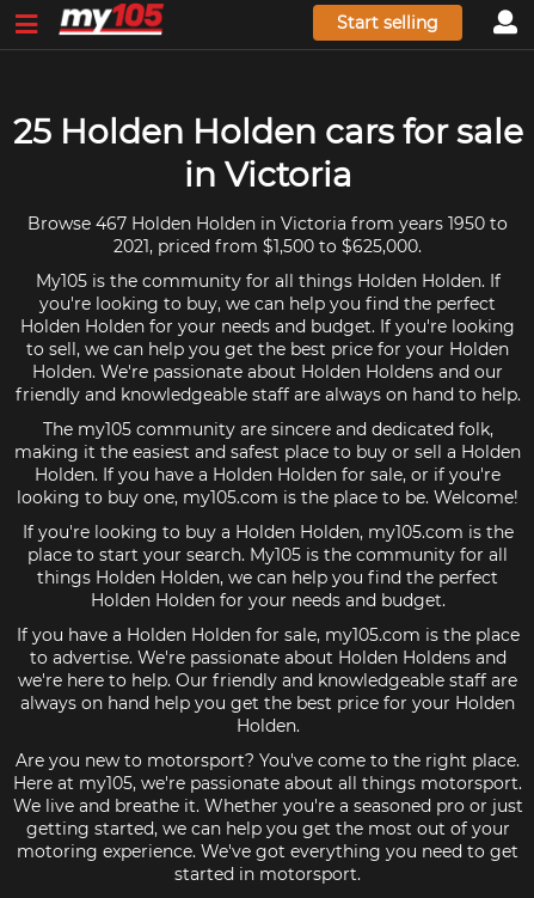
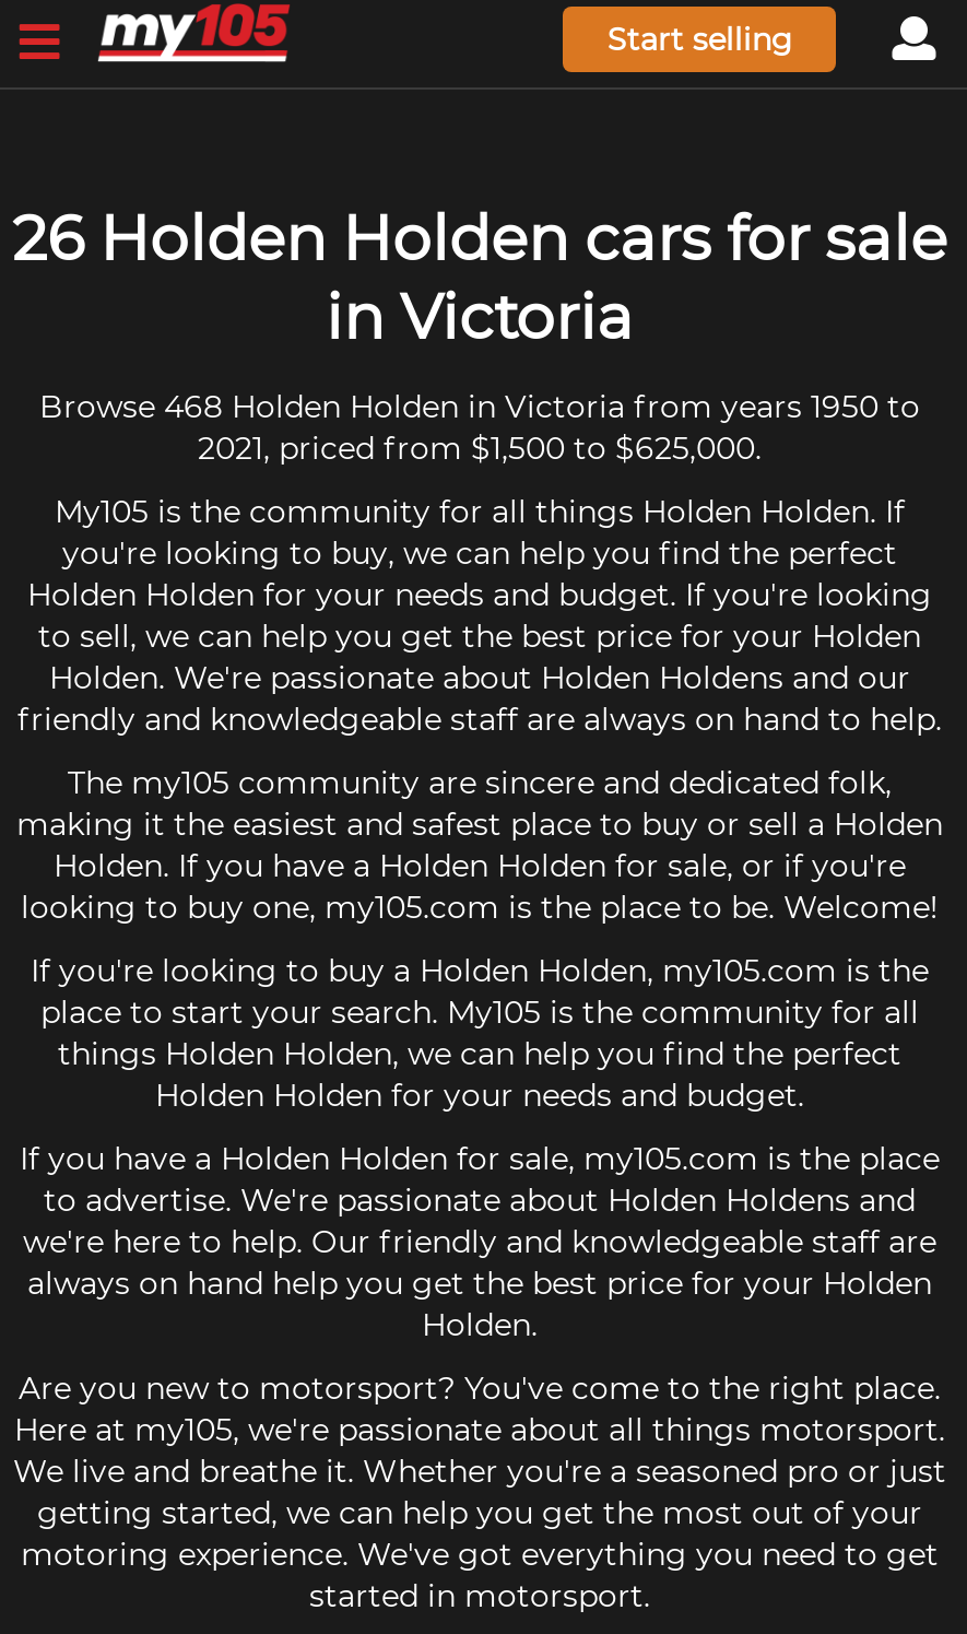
- 25 Holden Holden cars for sale
+ 26 Holden Holden cars for sale

- Browse 467 Holden Holden in Victoria from years 1950 to
+ Browse 468 Holden Holden in Victoria from years 1950 to
